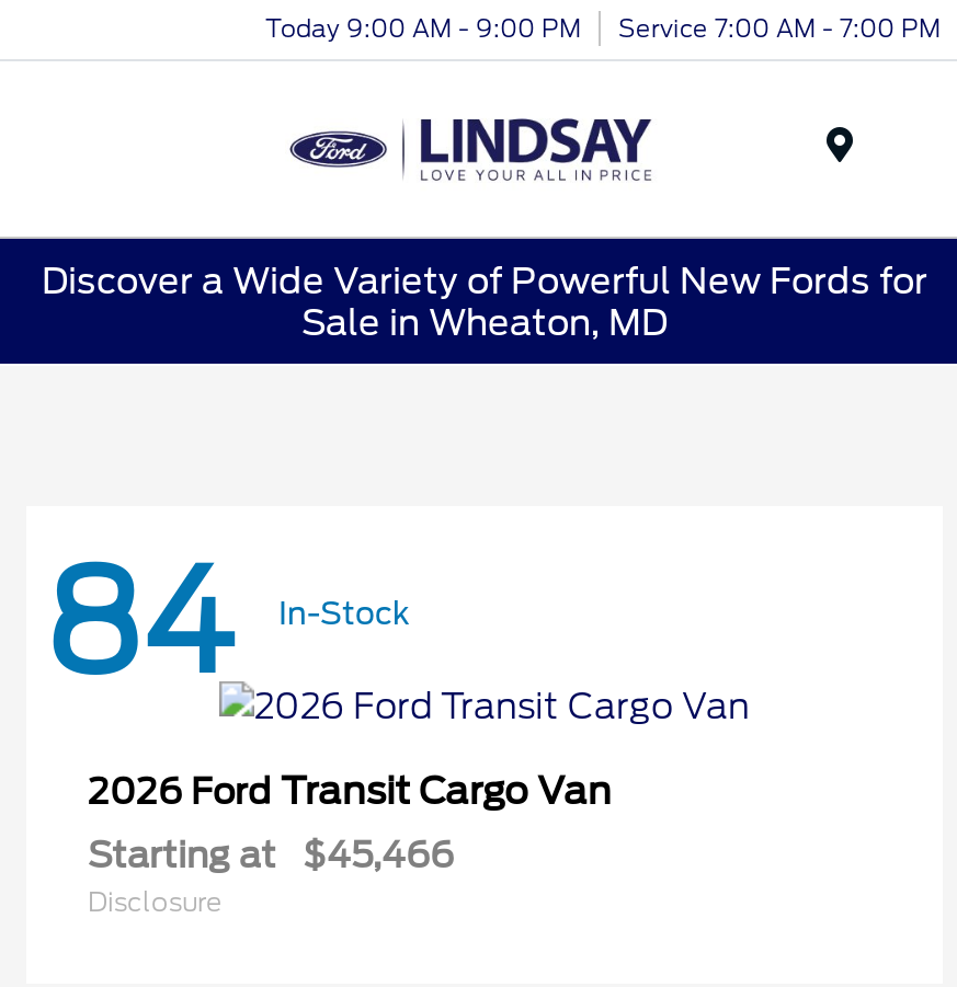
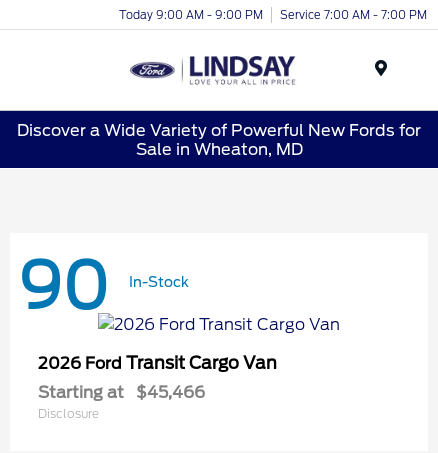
- 84 In-Stock
+ 90 In-Stock
